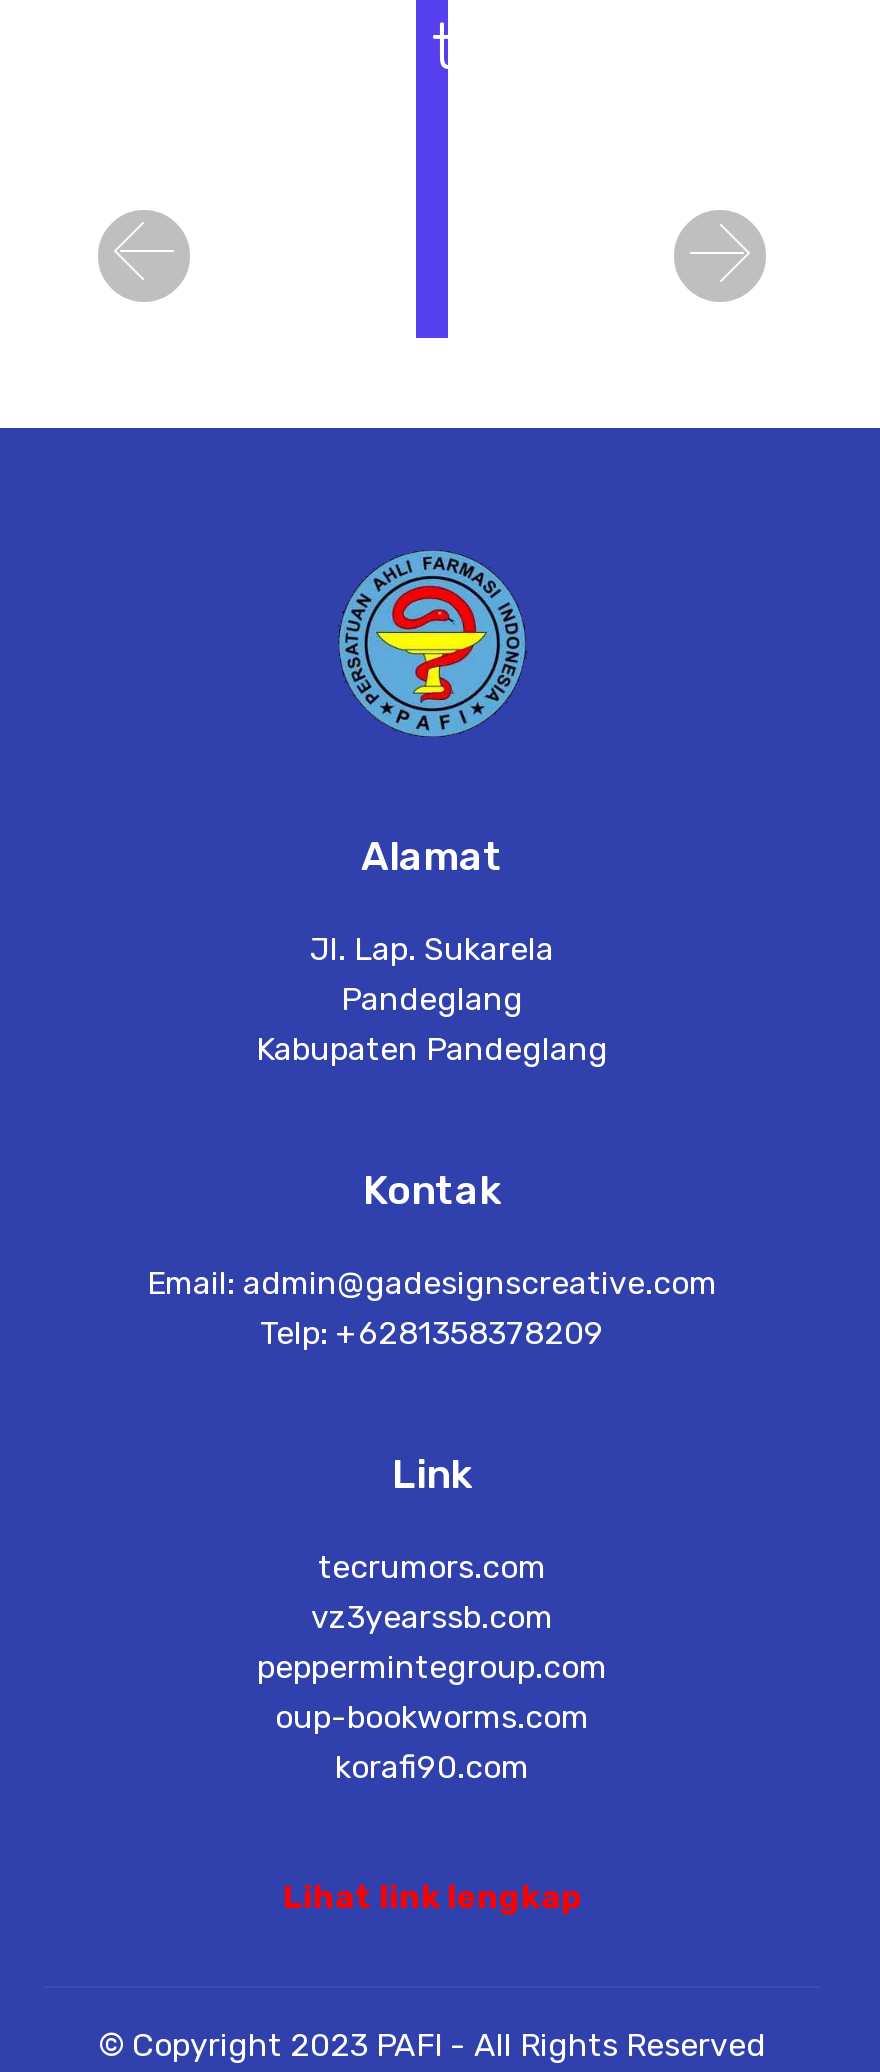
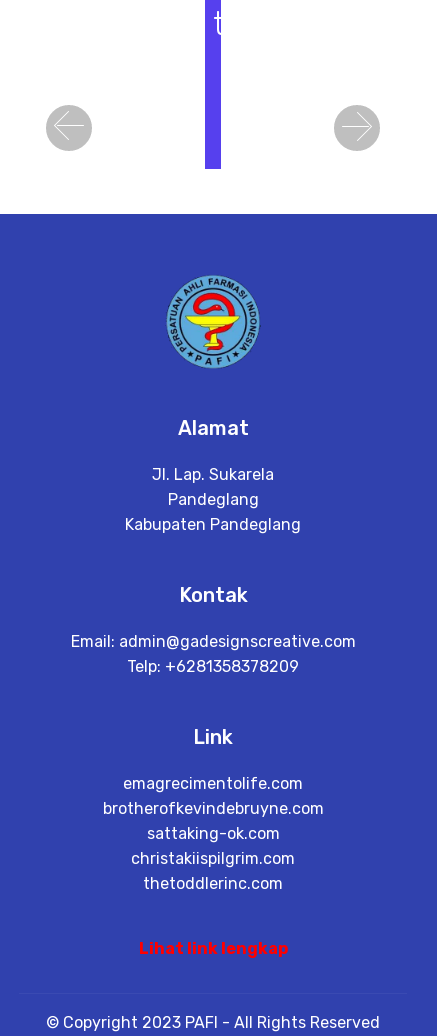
- tecrumors.com
- vz3yearssb.com
- peppermintegroup.com
- oup-bookworms.com
- korafi90.com
+ emagrecimentolife.com
+ brotherofkevindebruyne.com
+ sattaking-ok.com
+ christakiispilgrim.com
+ thetoddlerinc.com
